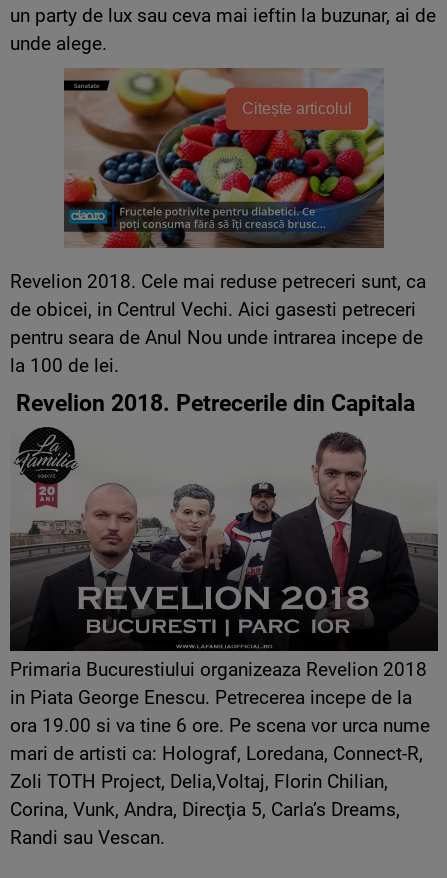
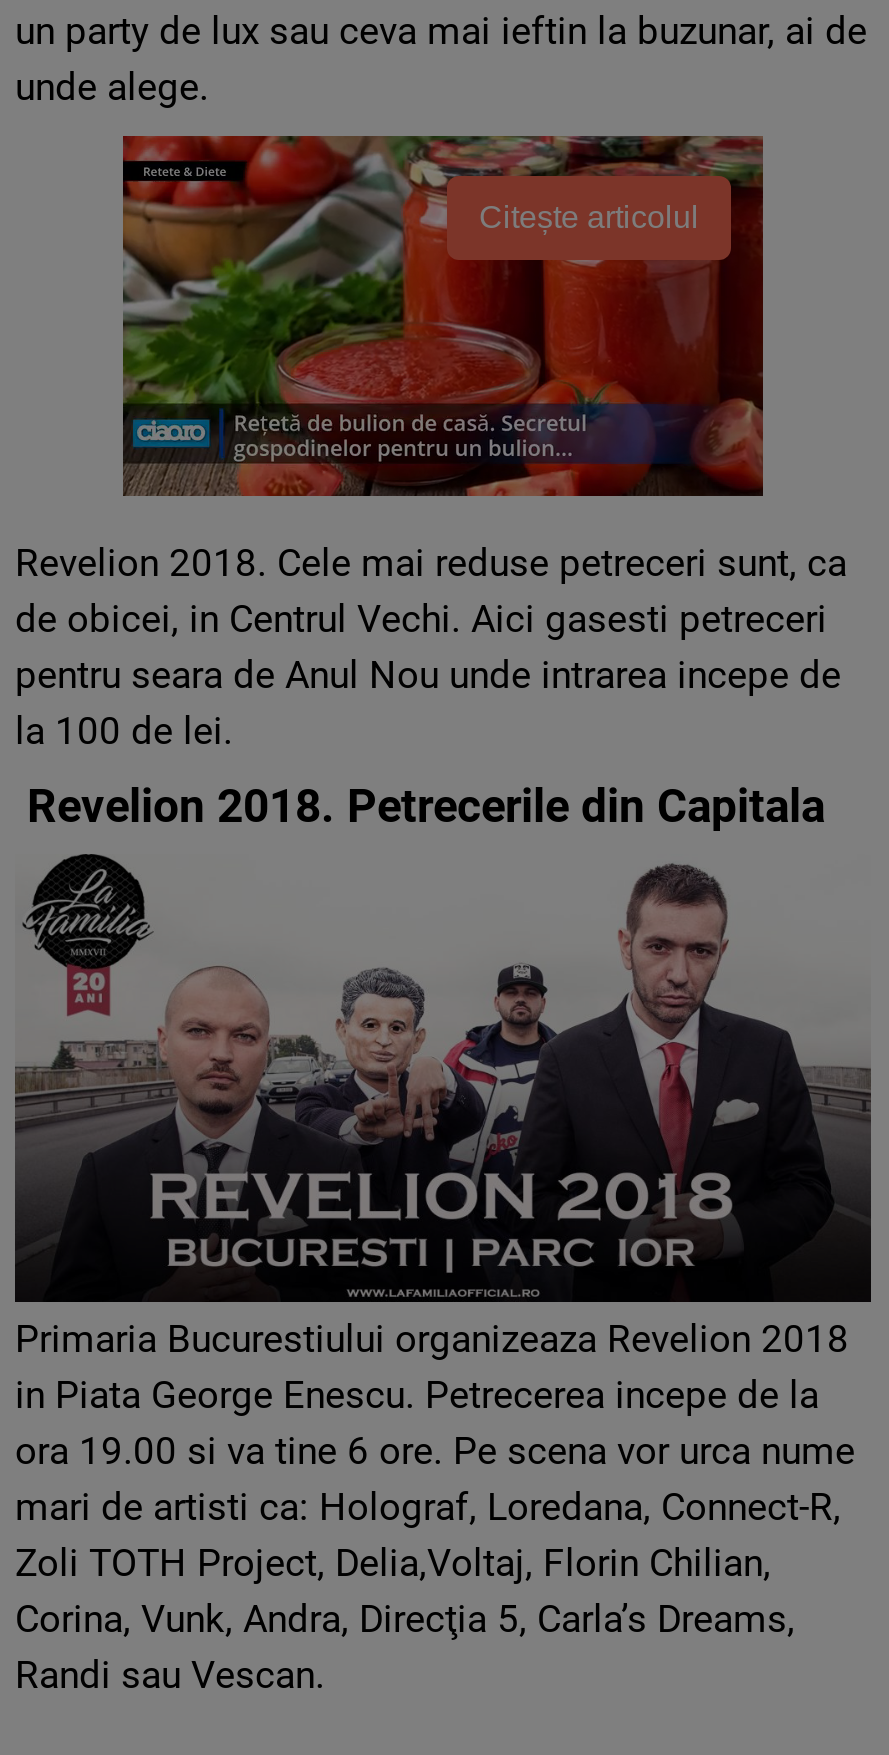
- [image]
+ [image]
